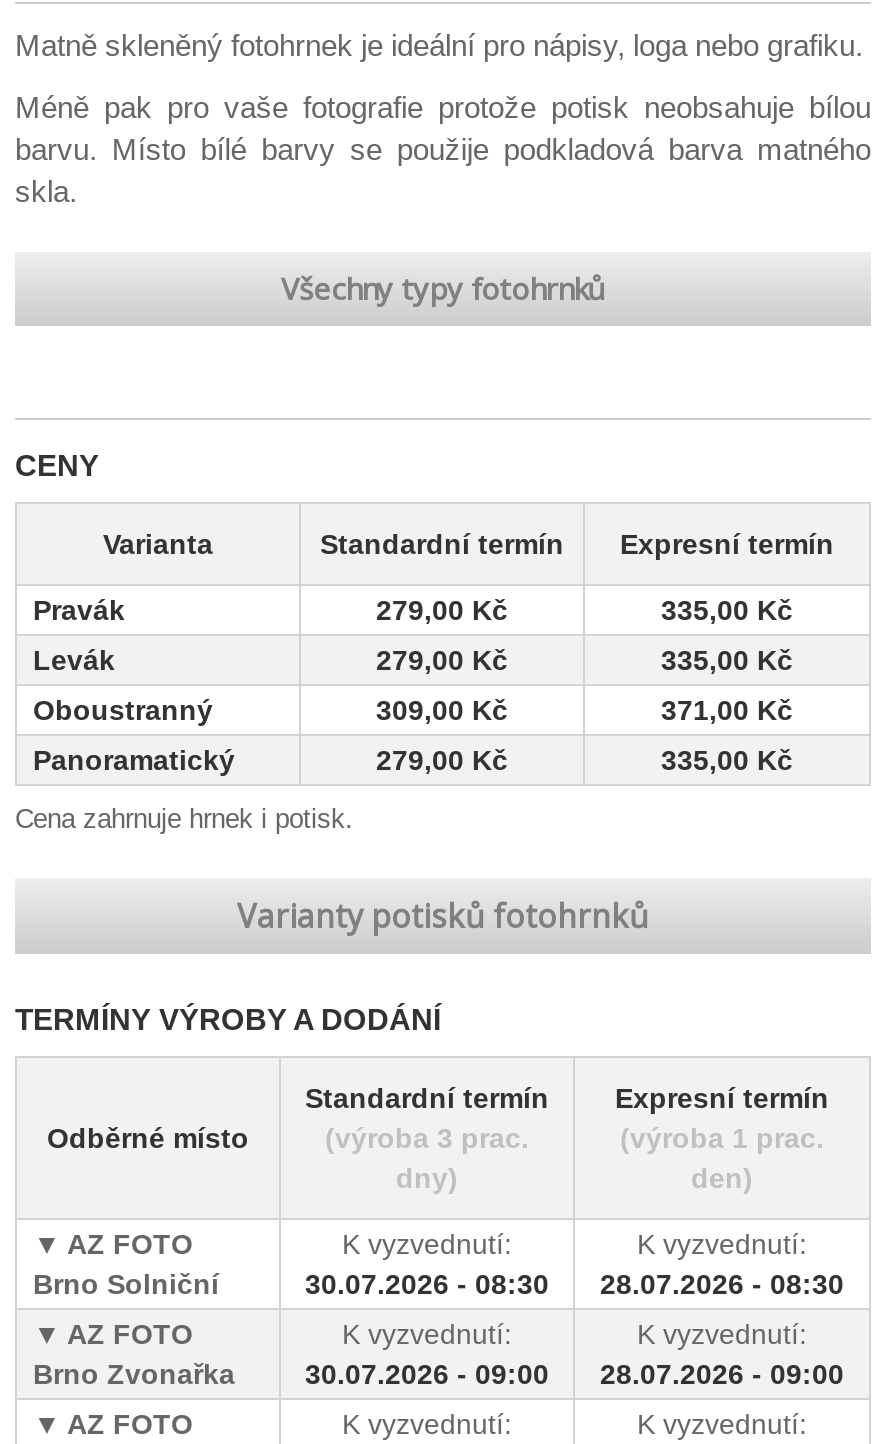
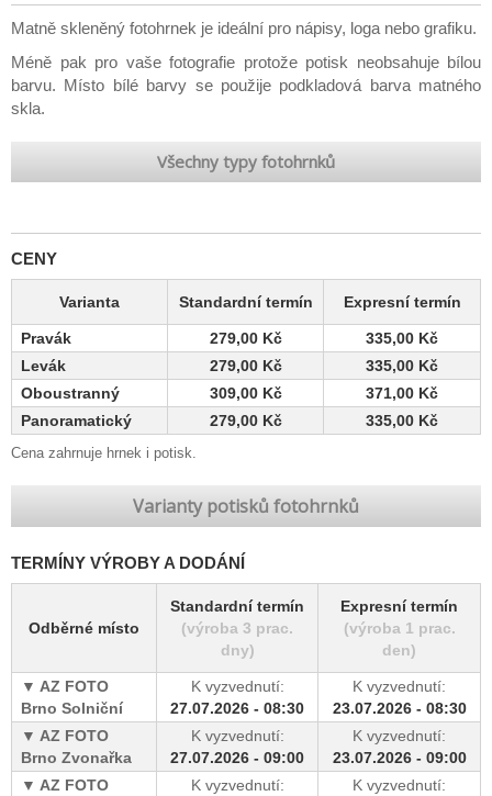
- 30.07.2026 - 08:30
+ 27.07.2026 - 08:30

- 28.07.2026 - 08:30
+ 23.07.2026 - 08:30

- 30.07.2026 - 09:00
+ 27.07.2026 - 09:00

- 28.07.2026 - 09:00
+ 23.07.2026 - 09:00
